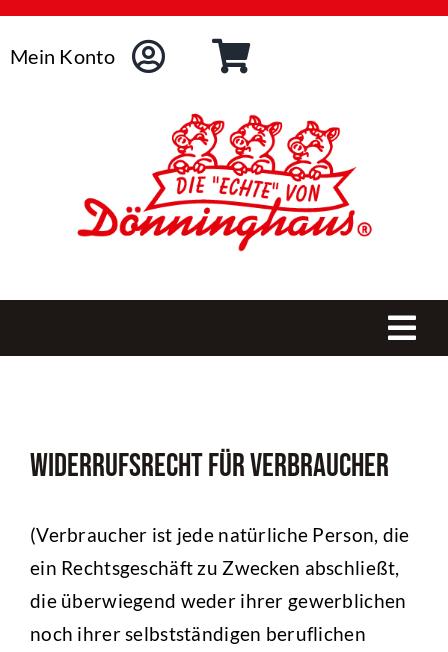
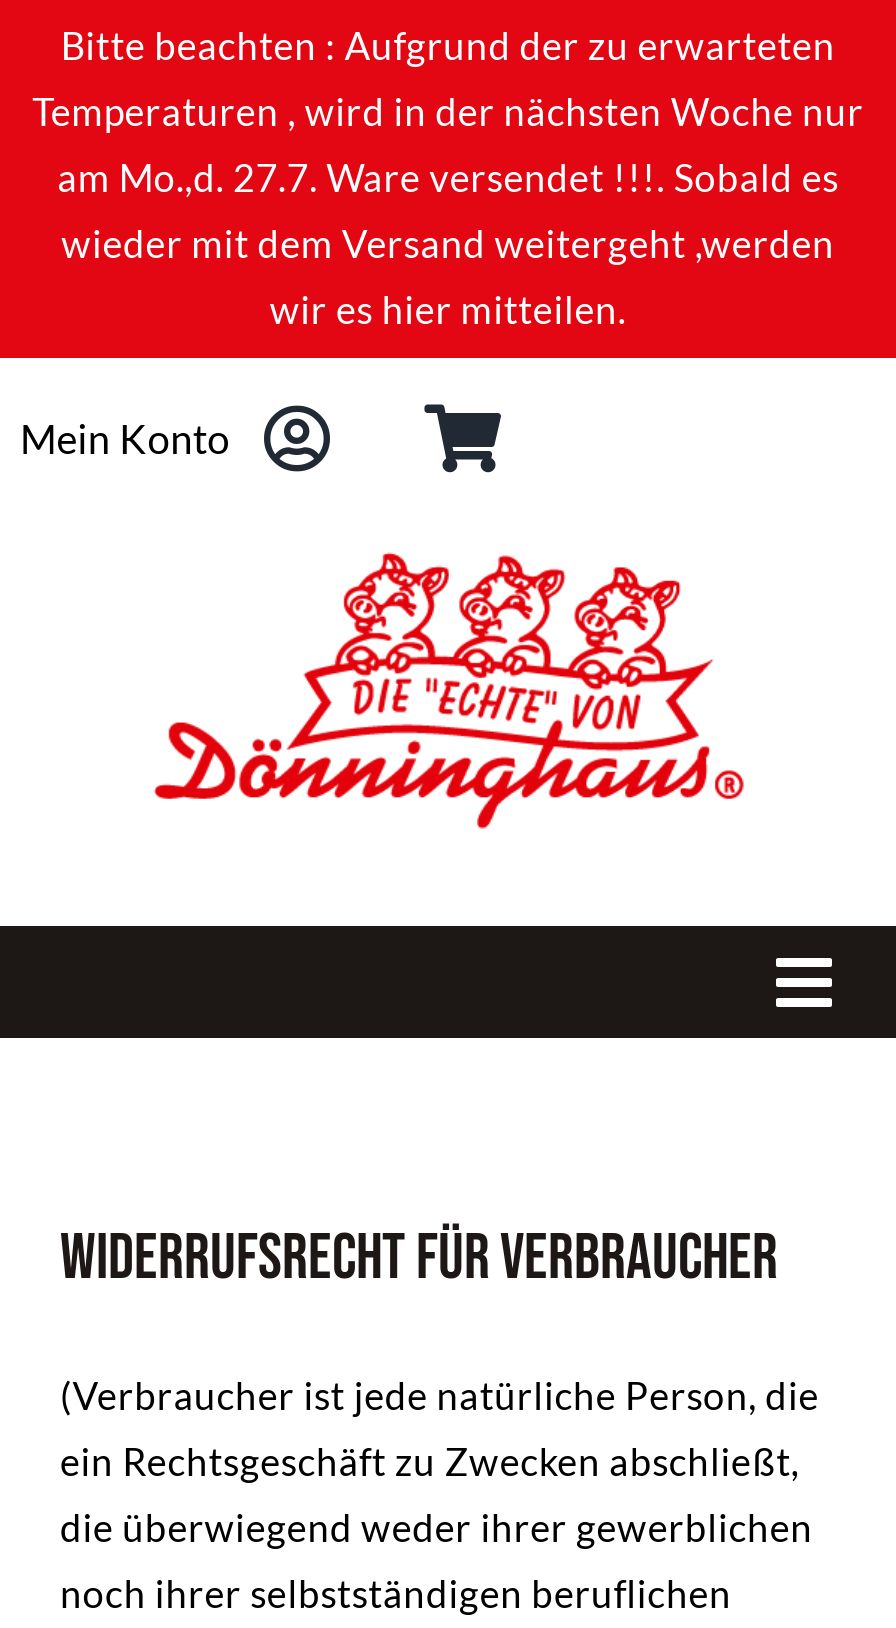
+ Bitte beachten : Aufgrund der zu erwarteten
+ Temperaturen , wird in der nächsten Woche nur
+ am Mo.,d. 27.7. Ware versendet !!!. Sobald es
+ wieder mit dem Versand weitergeht ,werden
+ wir es hier mitteilen.
